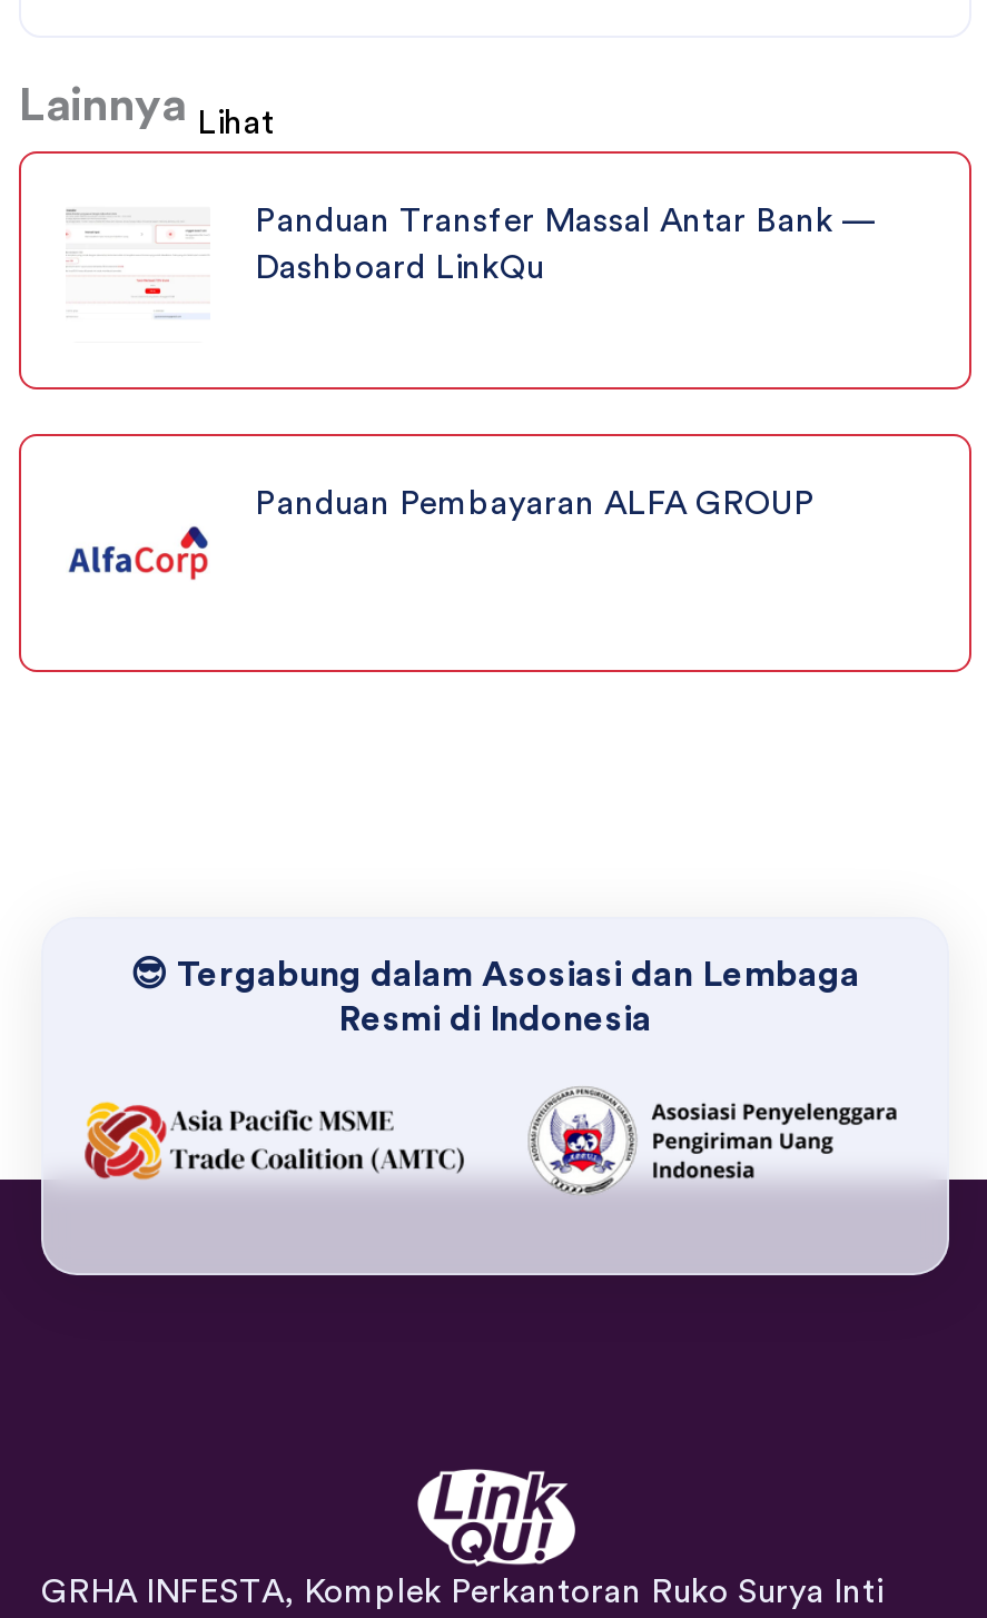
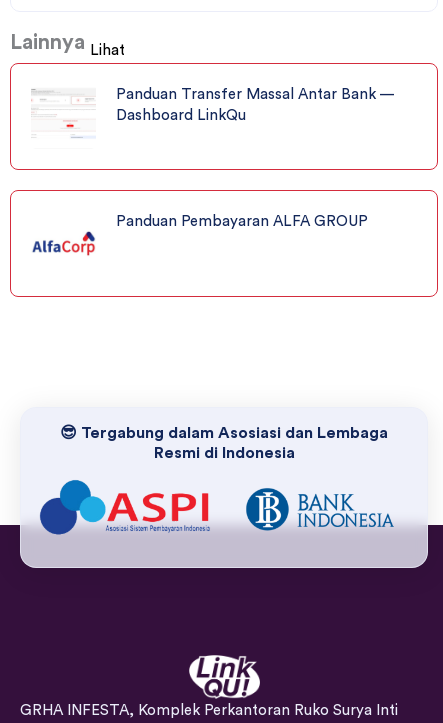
- [image]
+ [image]

- [image]
+ [image]
